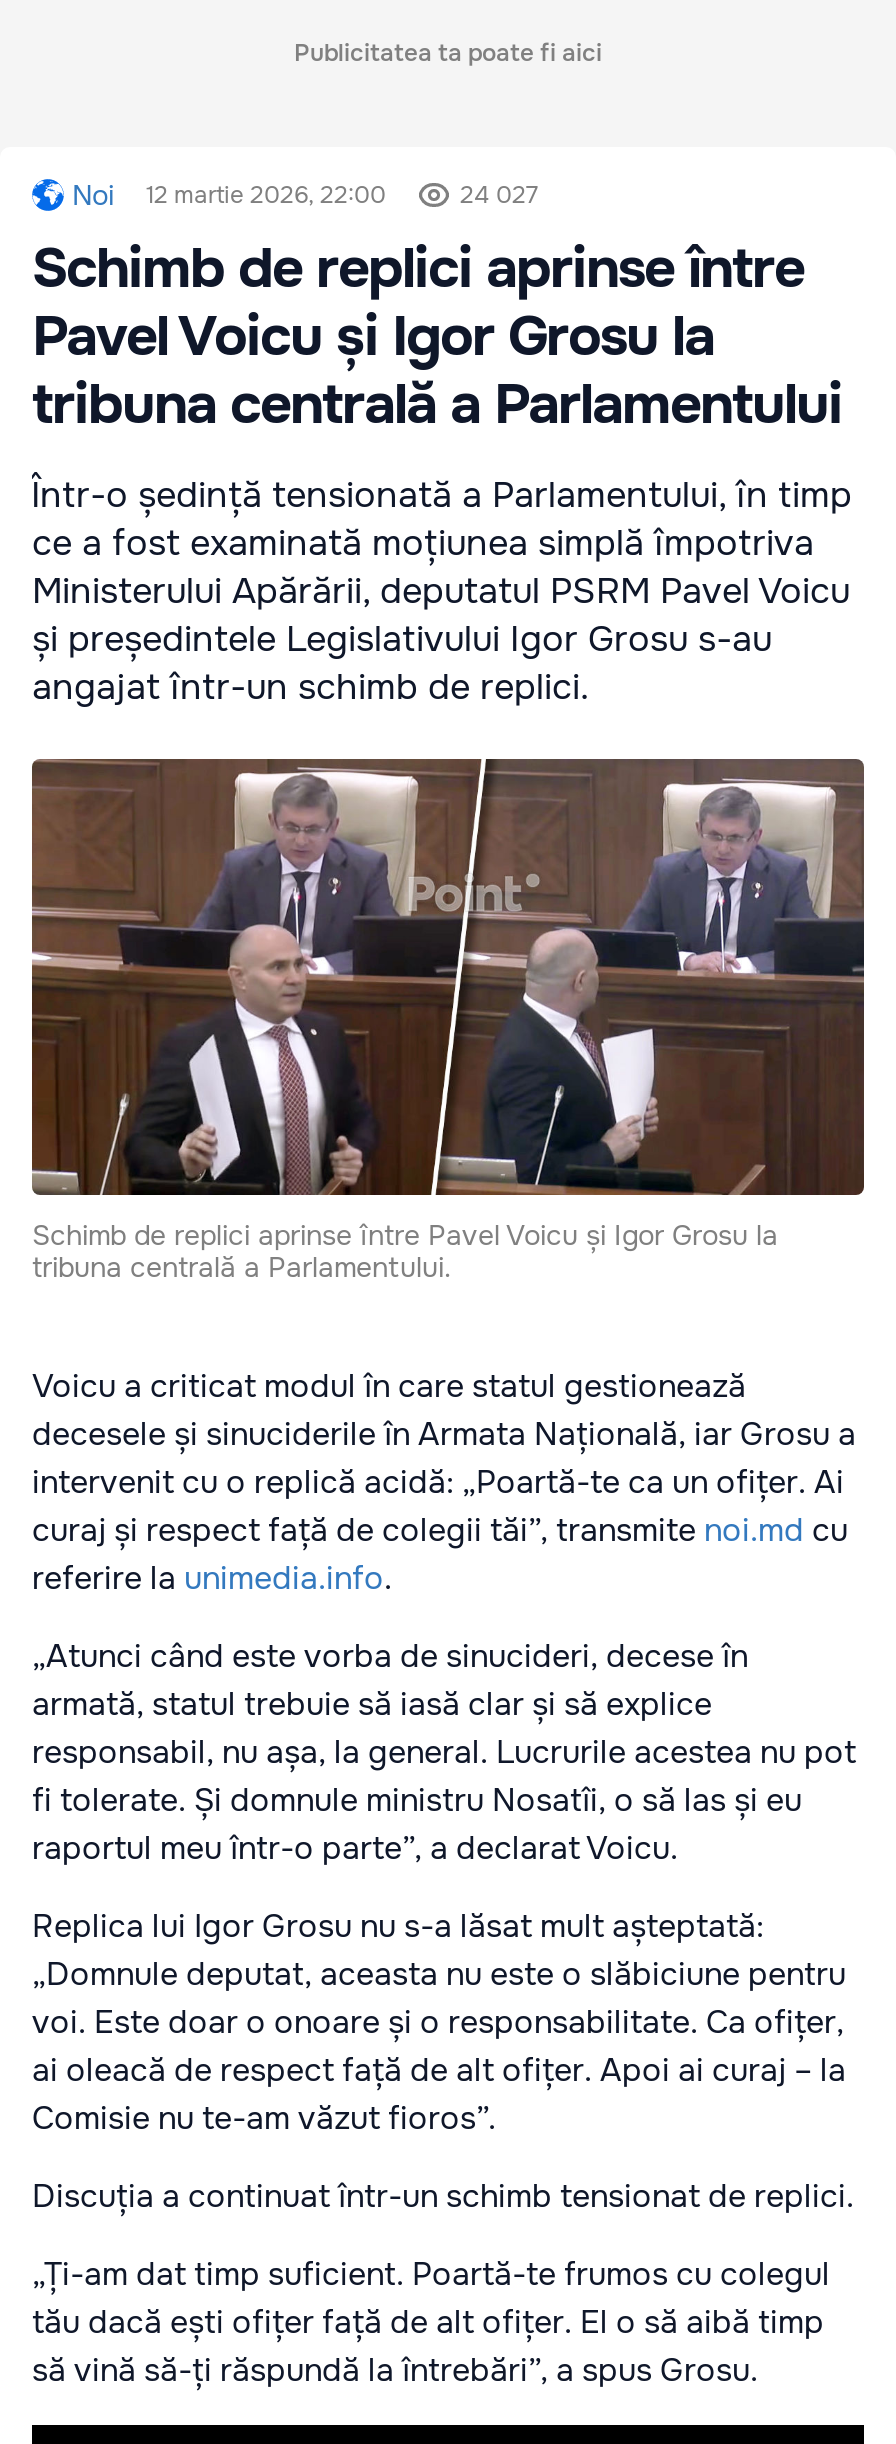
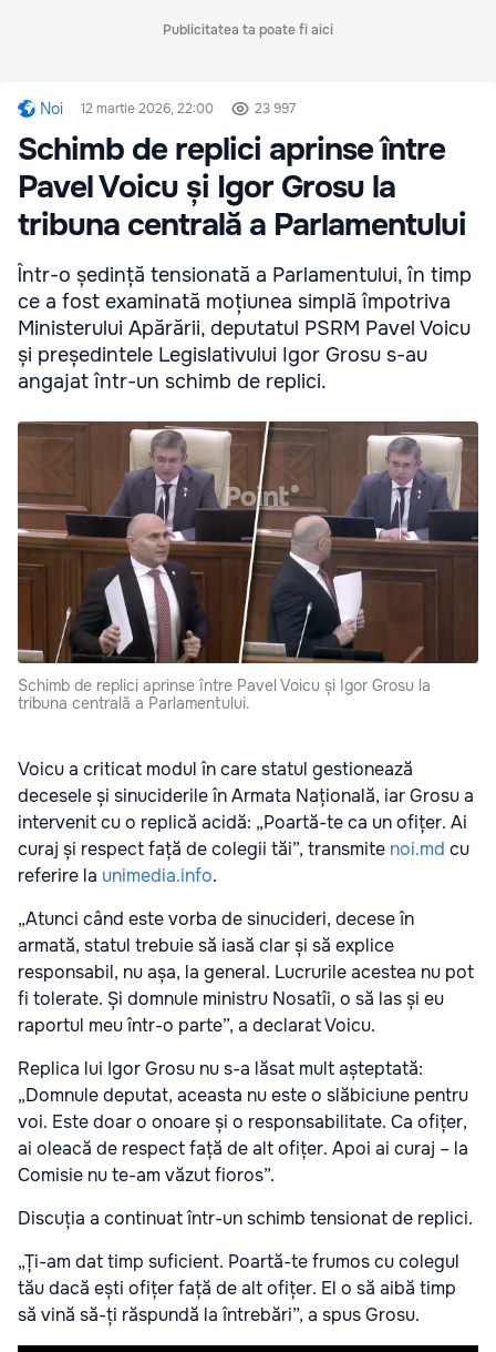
- 24 027
+ 23 997
